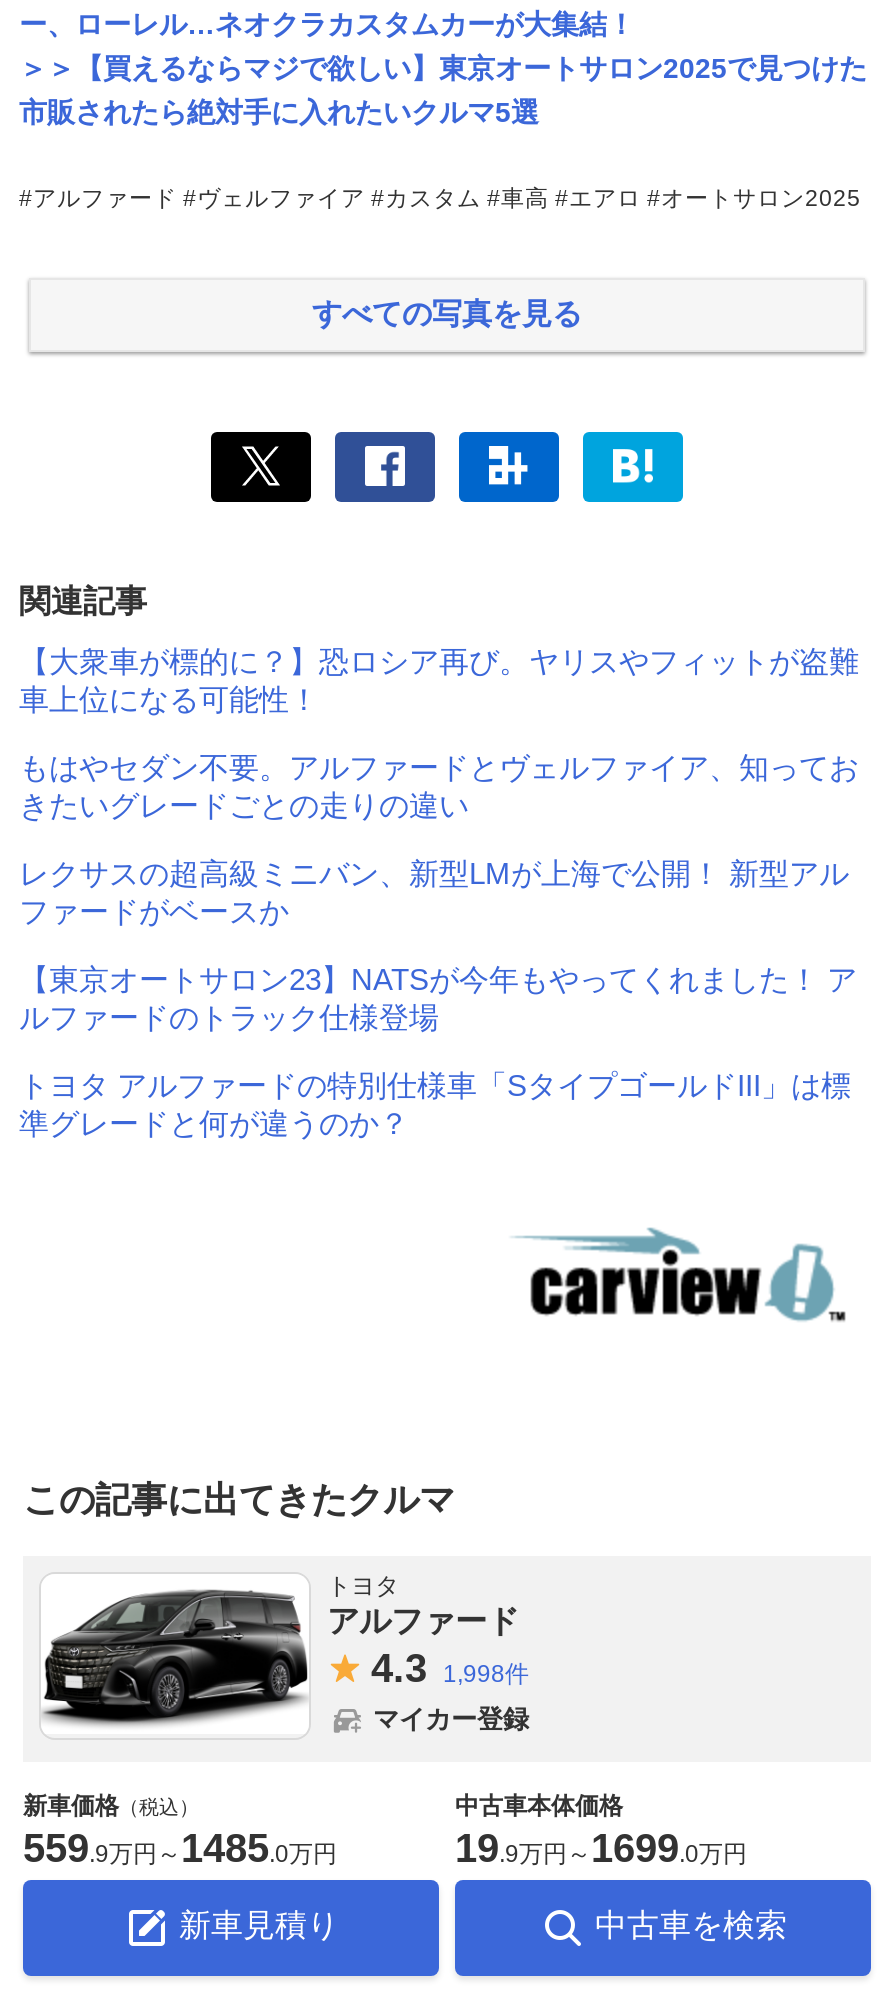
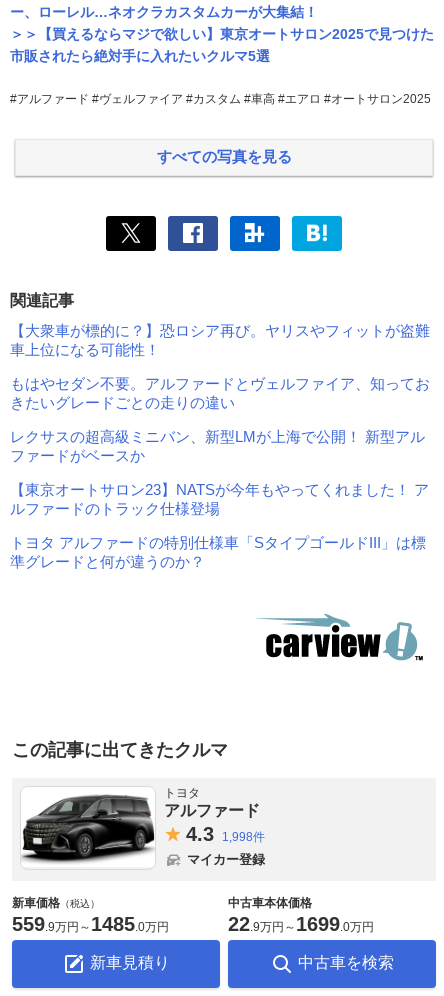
- 19. 9万円～1699. 0万円
+ 22. 9万円～1699. 0万円
